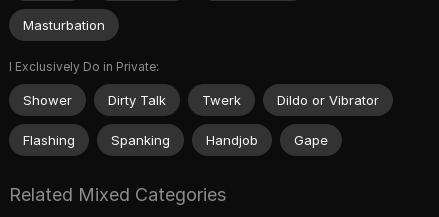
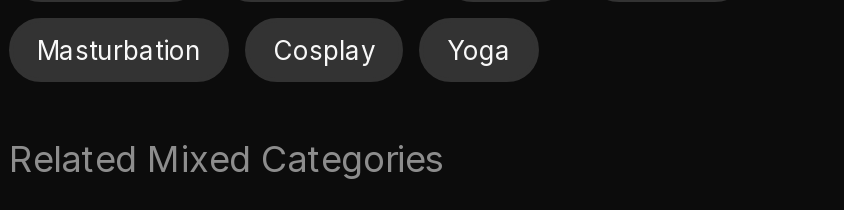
- I Exclusively Do in Private:
- Shower
- Dirty Talk
- Twerk
- Dildo or Vibrator
- Flashing
- Spanking
- Handjob
- Gape
+ Cosplay
+ Yoga
